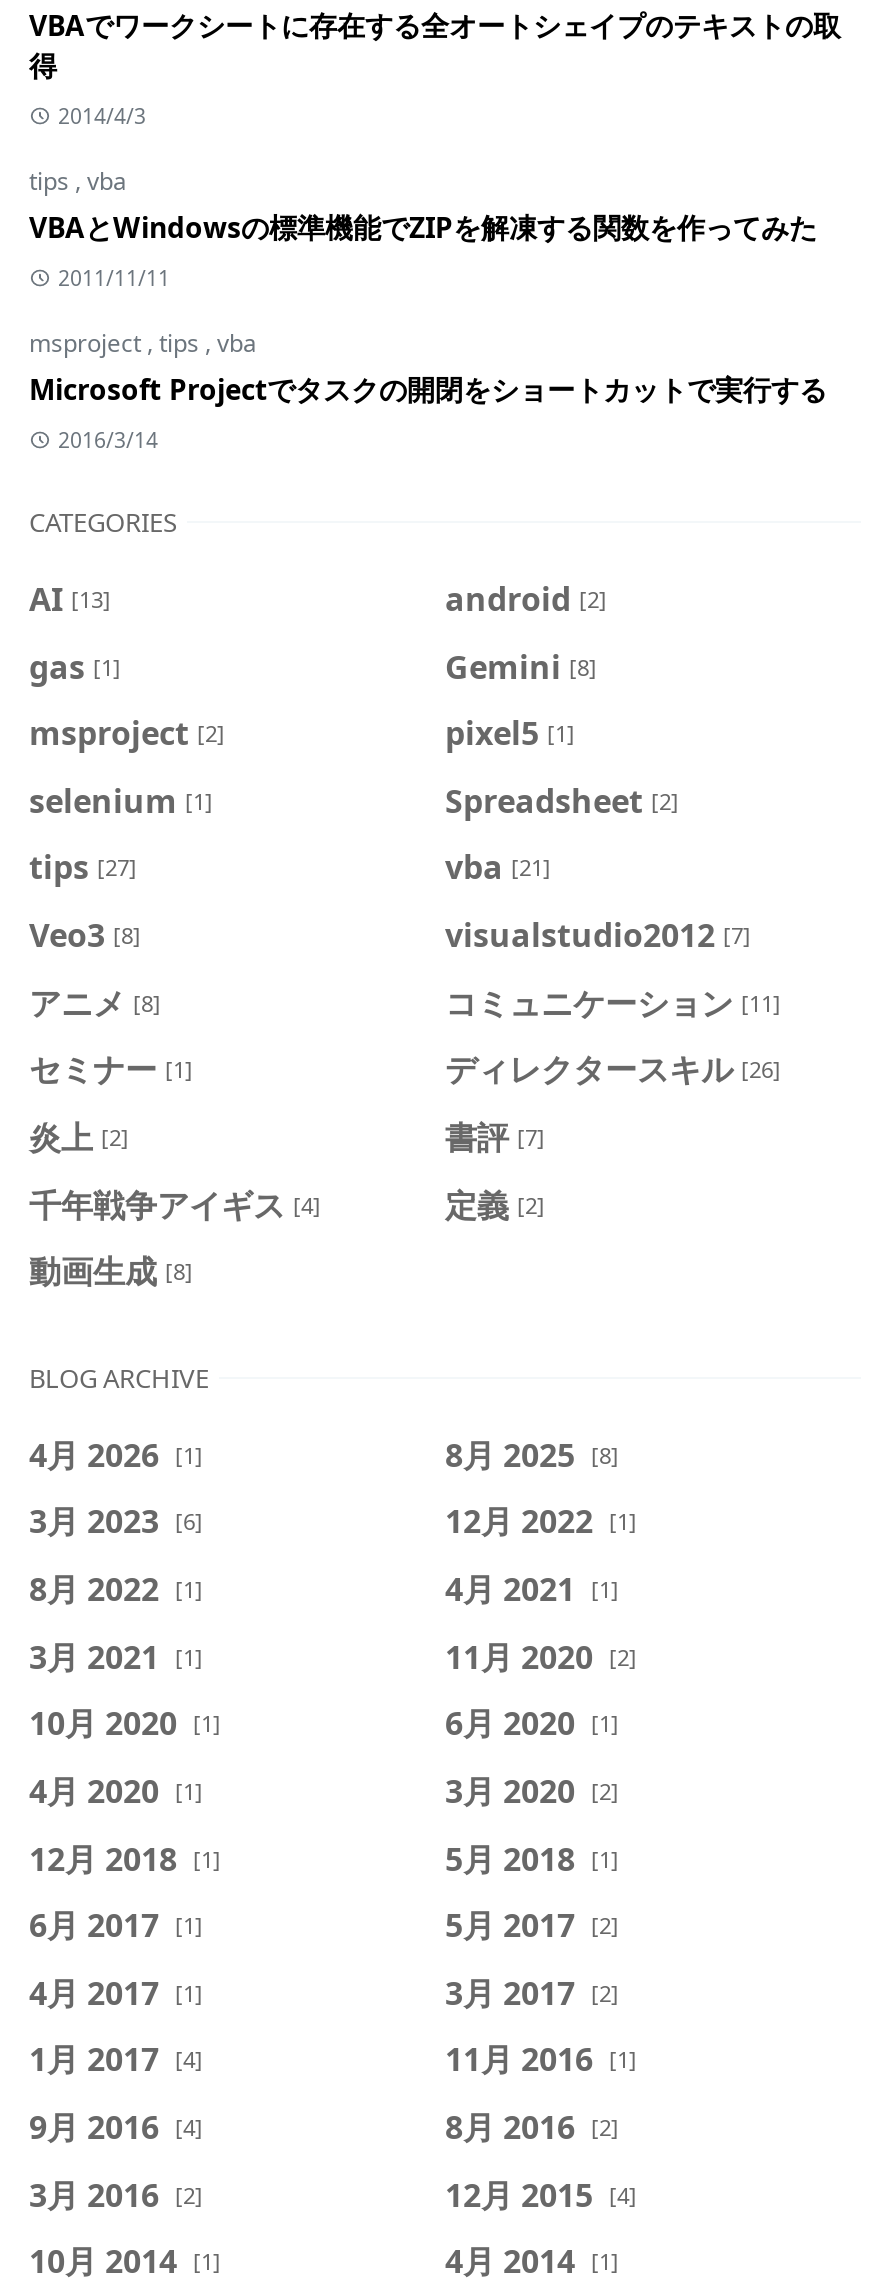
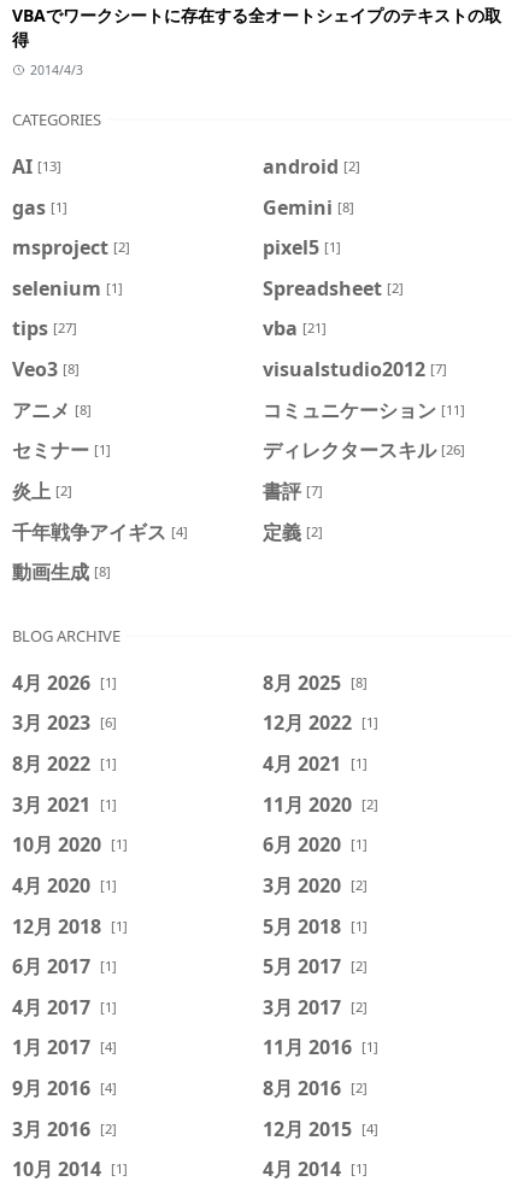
- tips, vba
- VBAとWindowsの標準機能でZIPを解凍する関数を作ってみた
- 2011/11/11
- msproject, tips, vba
- Microsoft Projectでタスクの開閉をショートカットで実行する
- 2016/3/14
